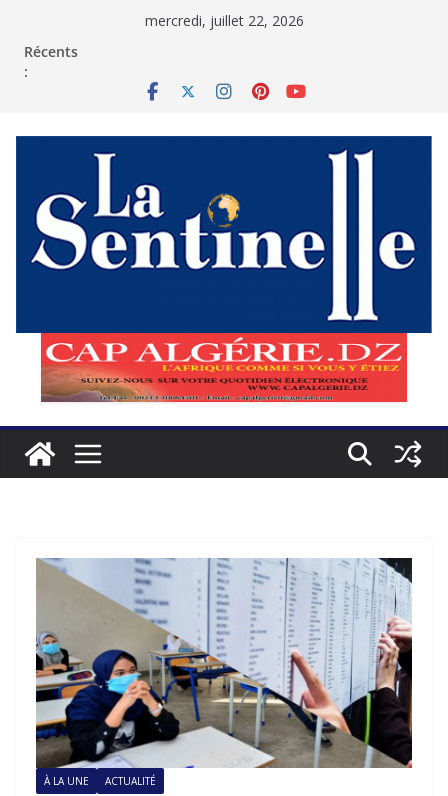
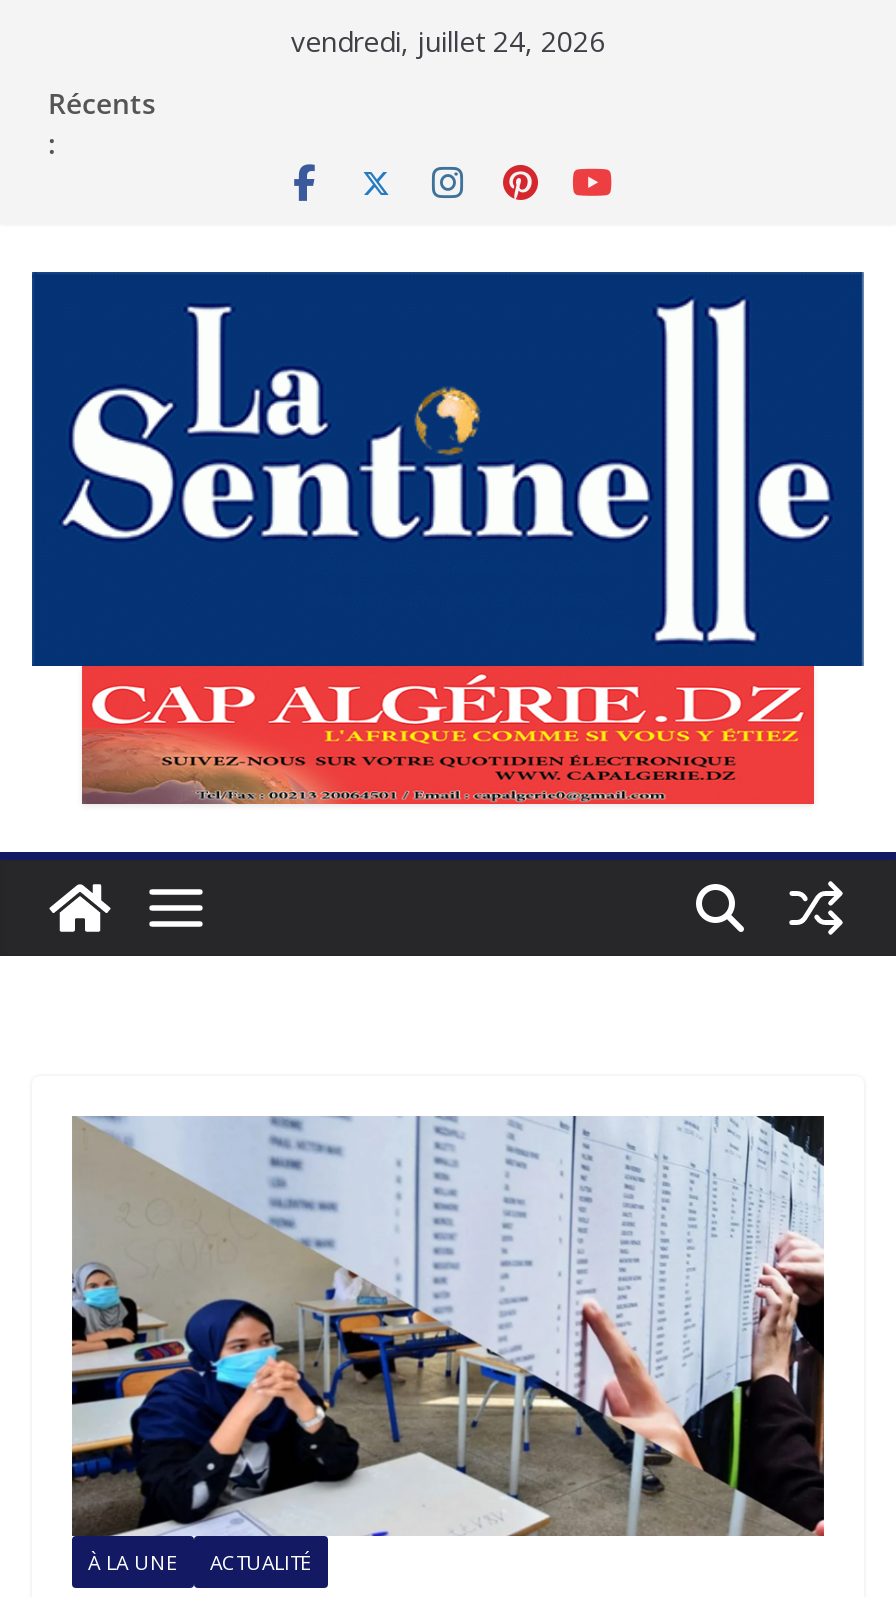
- mercredi, juillet 22, 2026
+ vendredi, juillet 24, 2026
